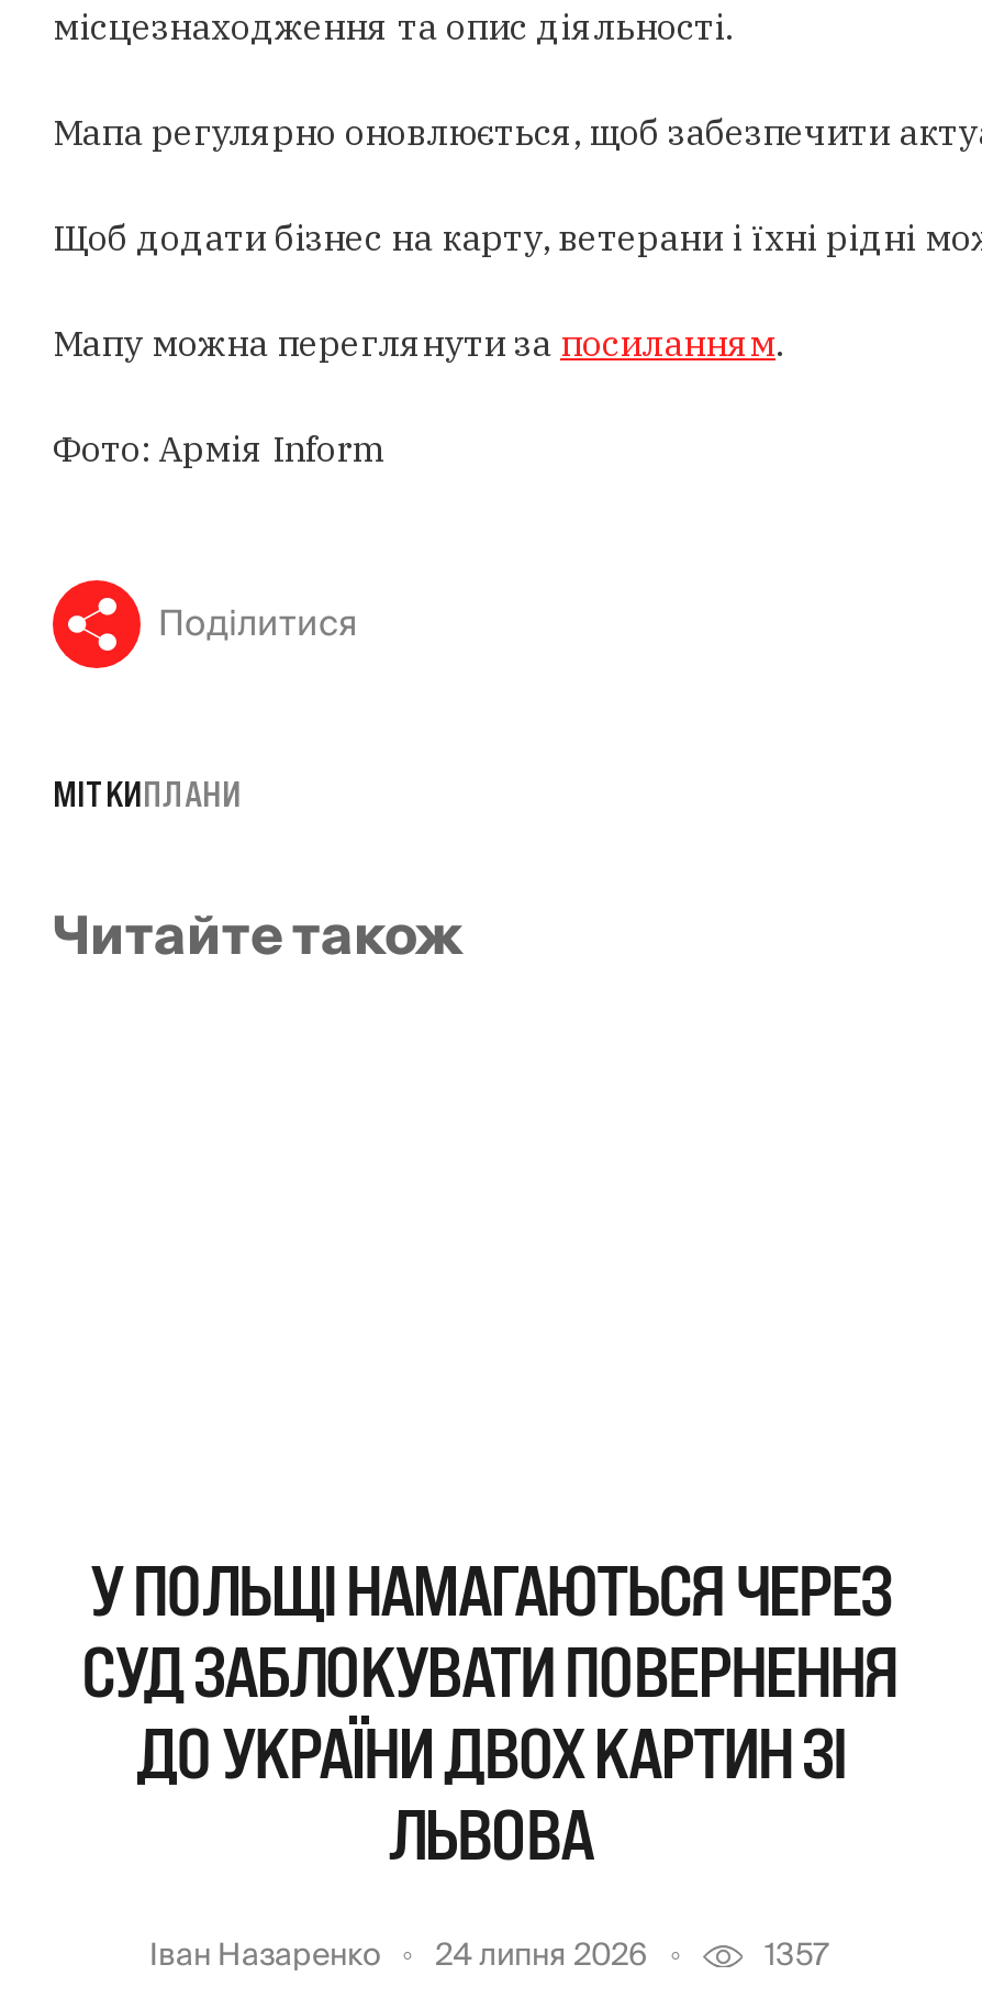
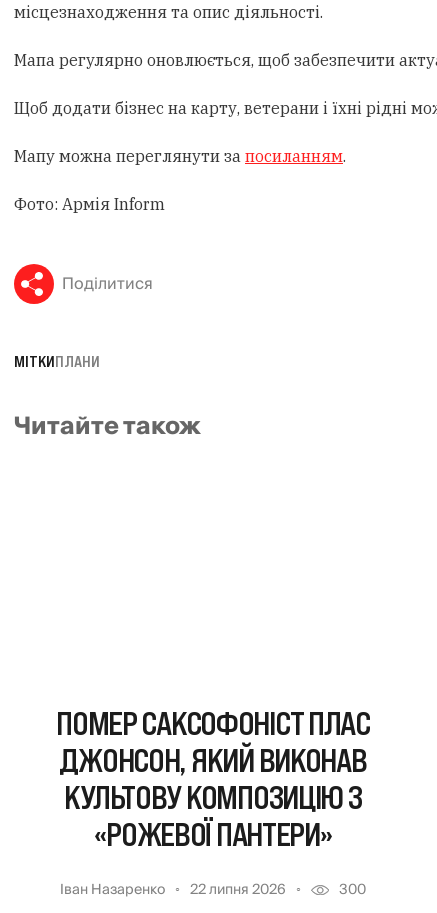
- У ПОЛЬЩІ НАМАГАЮТЬСЯ ЧЕРЕЗ
- СУД ЗАБЛОКУВАТИ ПОВЕРНЕННЯ
- ДО УКРАЇНИ ДВОХ КАРТИН ЗІ
- ЛЬВОВА
+ ПОМЕР САКСОФОНІСТ ПЛАС
+ ДЖОНСОН, ЯКИЙ ВИКОНАВ
+ КУЛЬТОВУ КОМПОЗИЦІЮ З
+ «РОЖЕВОЇ ПАНТЕРИ»

- 24 липня 2026
- 1357
+ 22 липня 2026
+ 300
